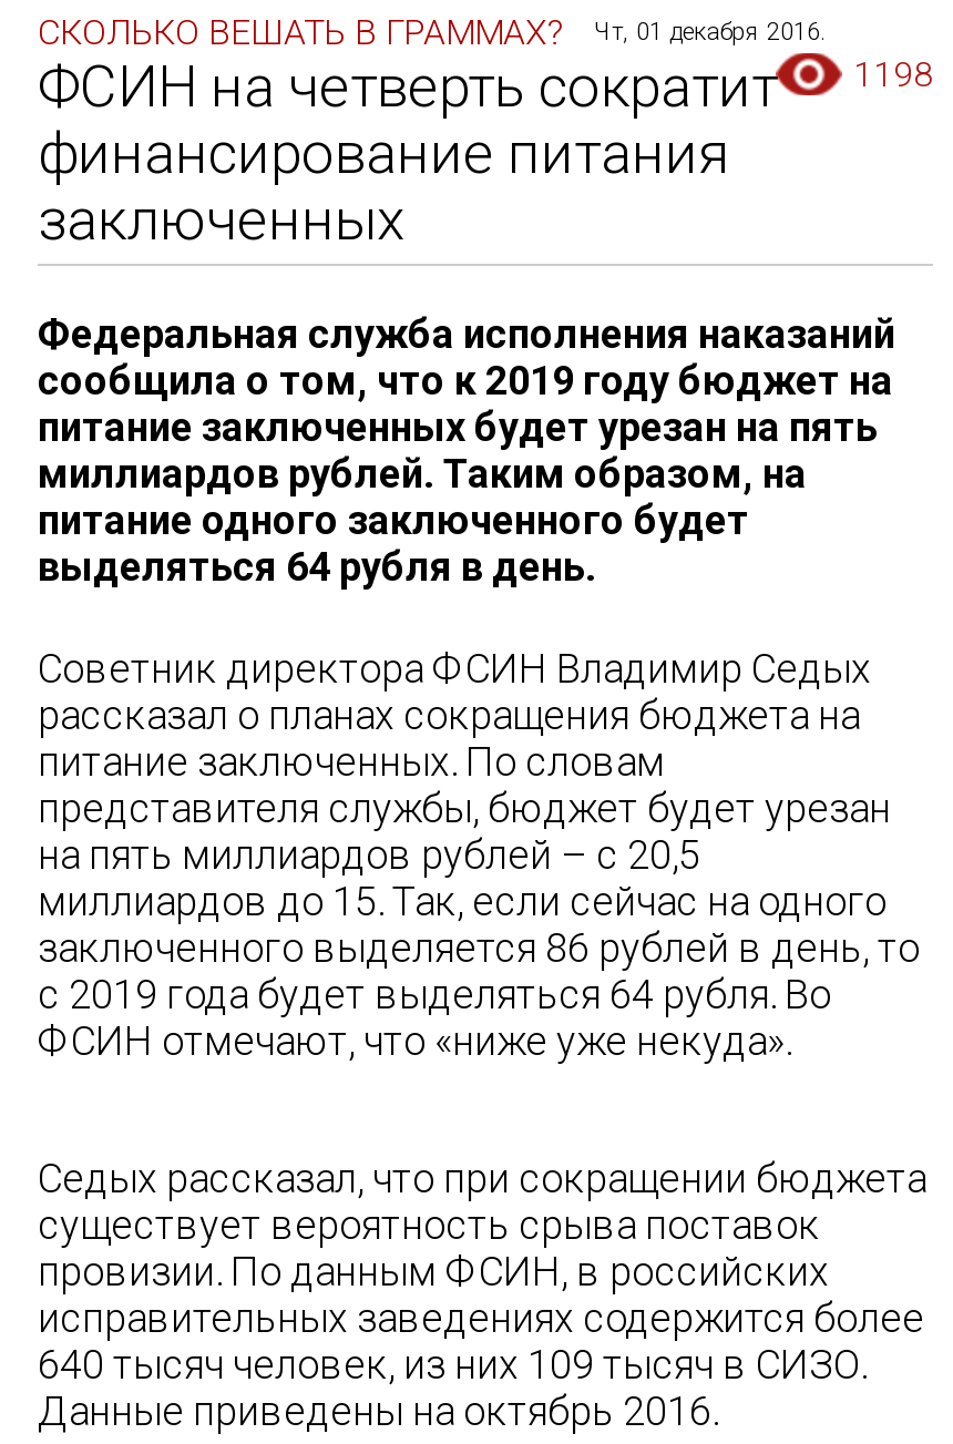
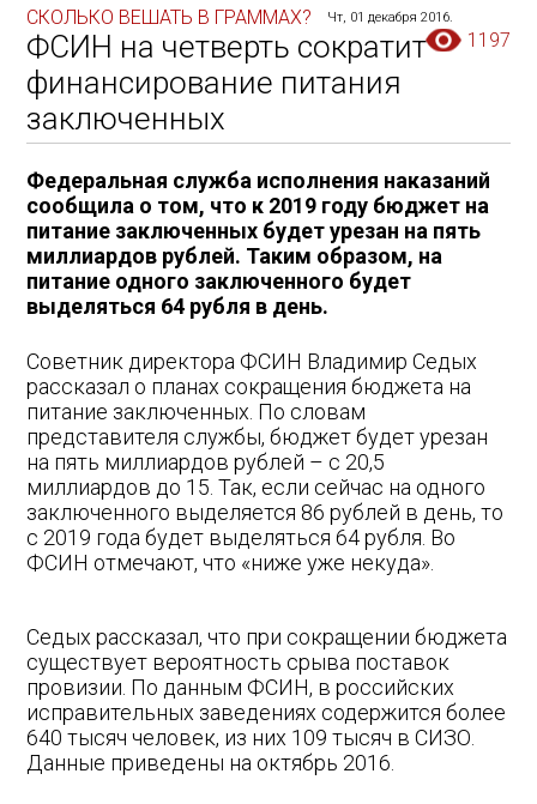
- ФСИН на четверть сократит 1198
+ ФСИН на четверть сократит 1197
